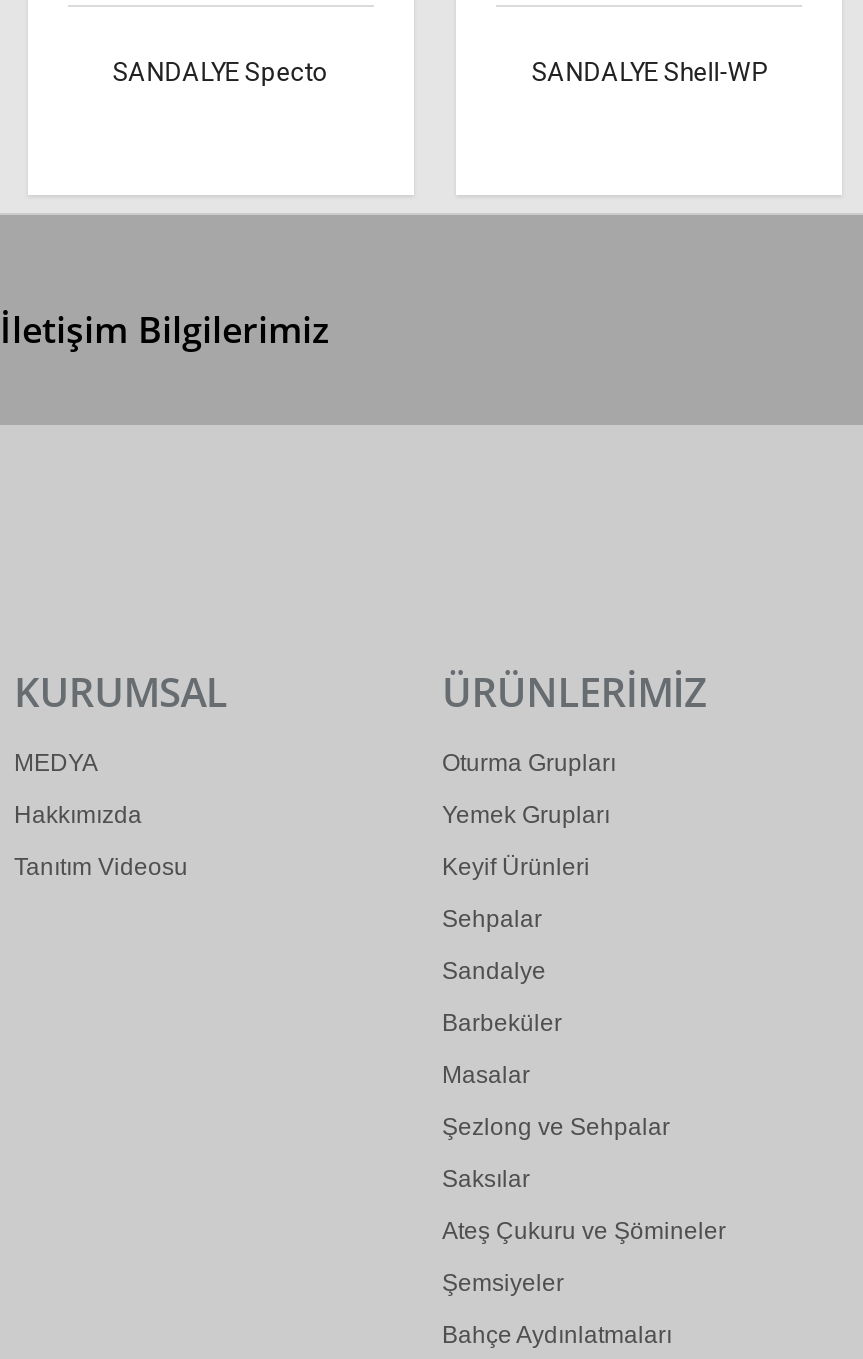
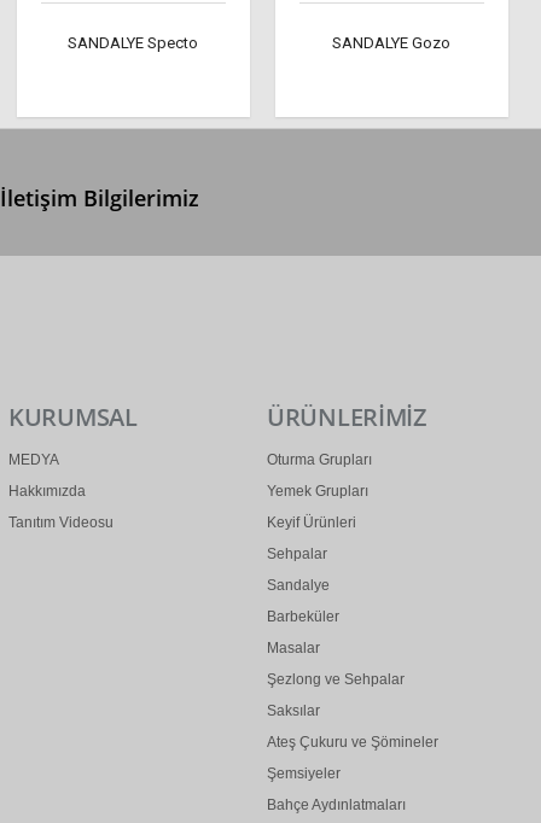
- SANDALYE Shell-WP
+ SANDALYE Gozo
